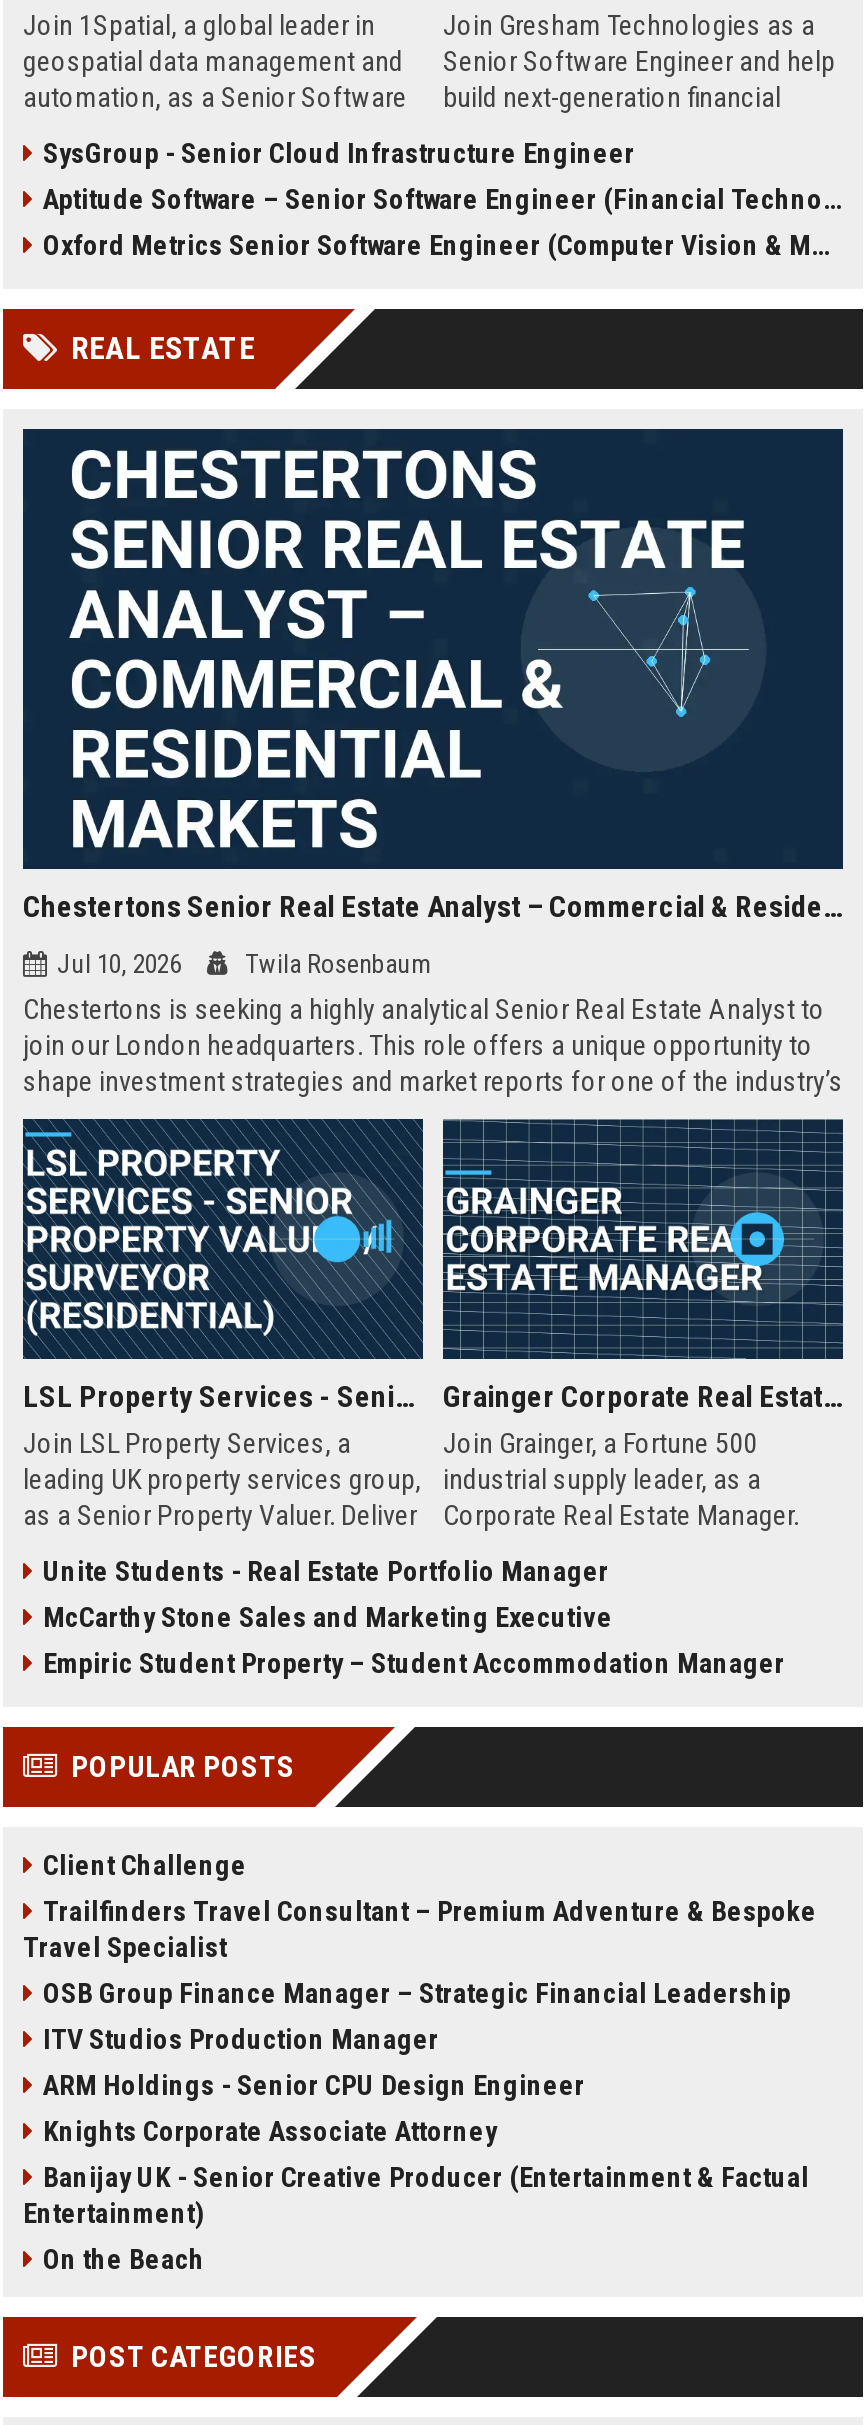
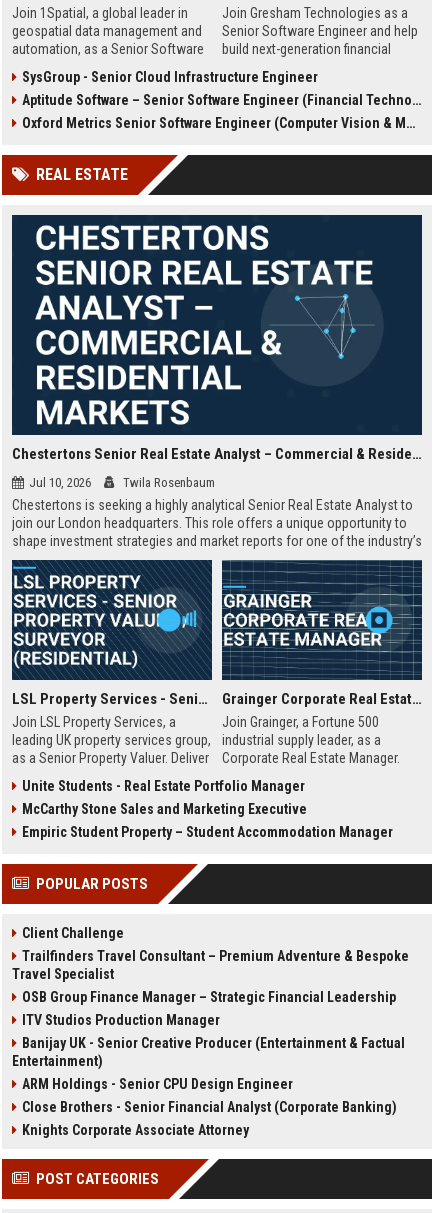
moved down: ARM Holdings - Senior CPU Design Engineer

moved down: Knights Corporate Associate Attorney

moved up: Banijay UK - Senior Creative Producer (Entertainment & Factual | Entertainment)

- On the Beach
+ Close Brothers - Senior Financial Analyst (Corporate Banking)
